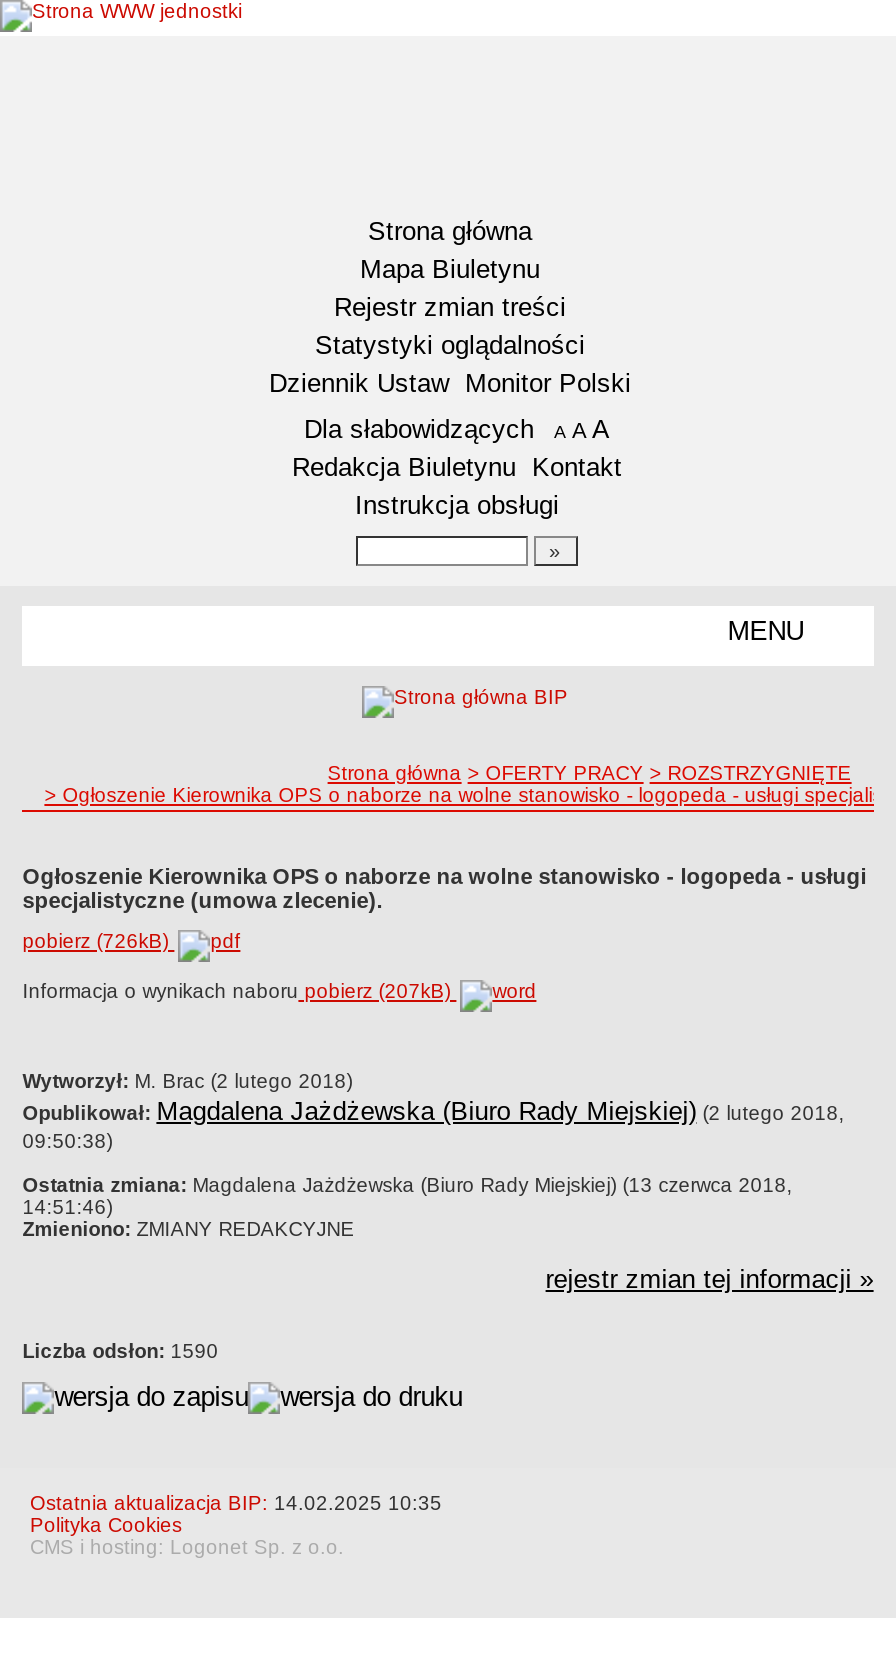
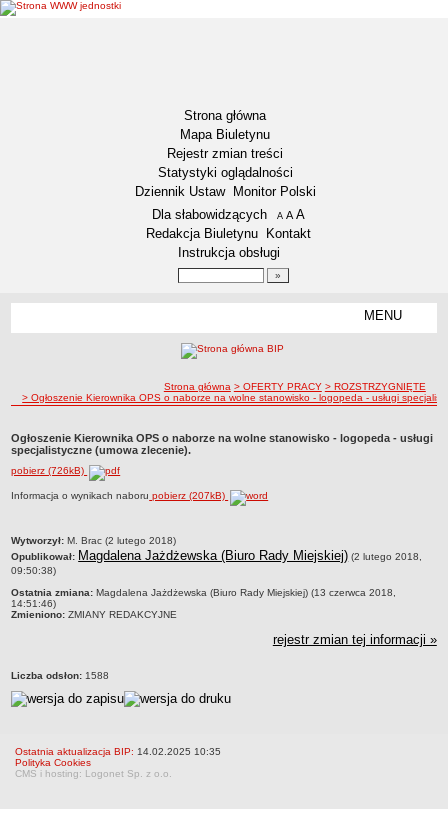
- Liczba odsłon: 1590
+ Liczba odsłon: 1588
